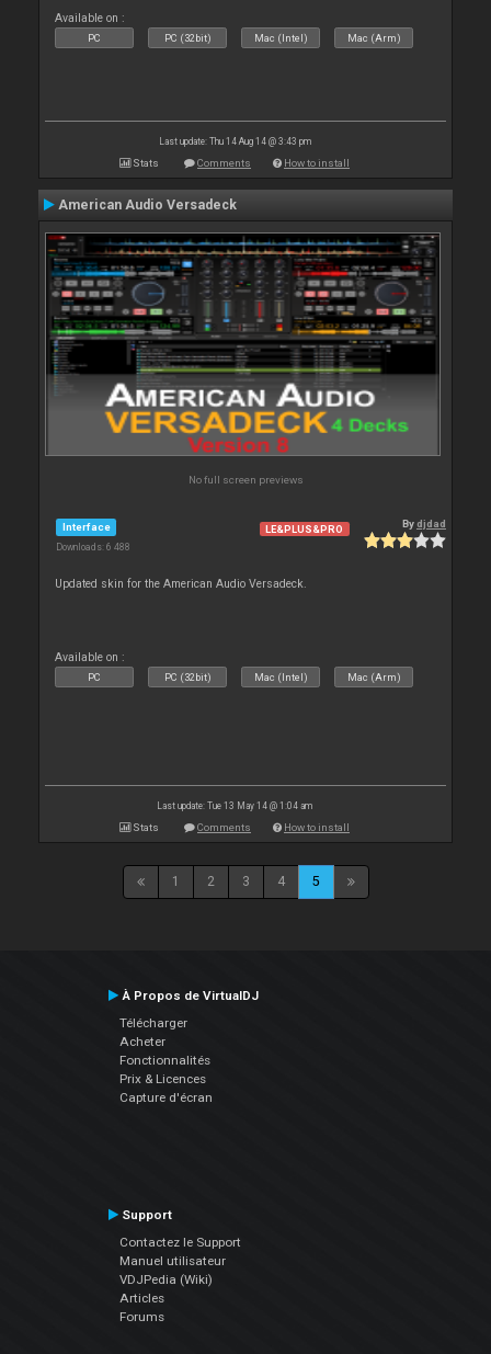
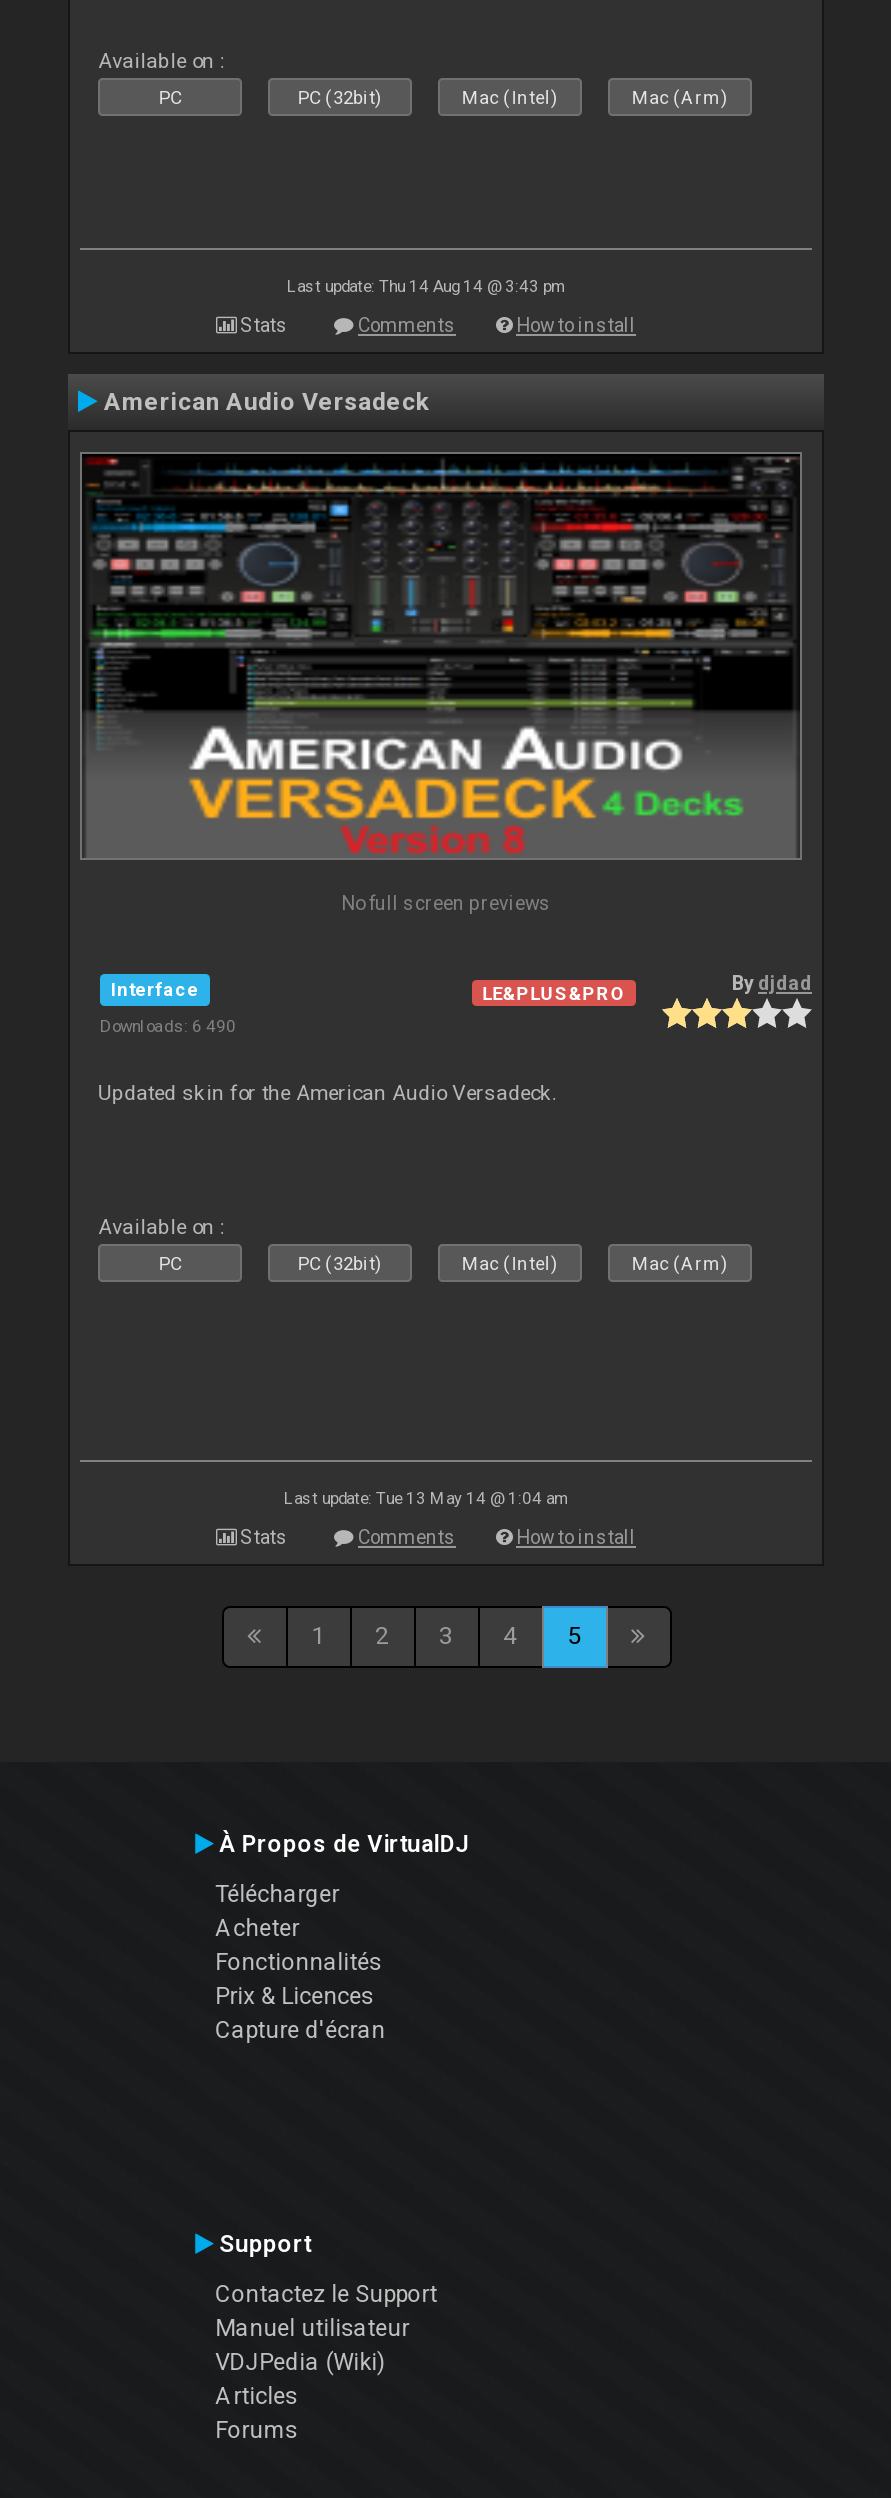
- Downloads: 6 488
+ Downloads: 6 490
